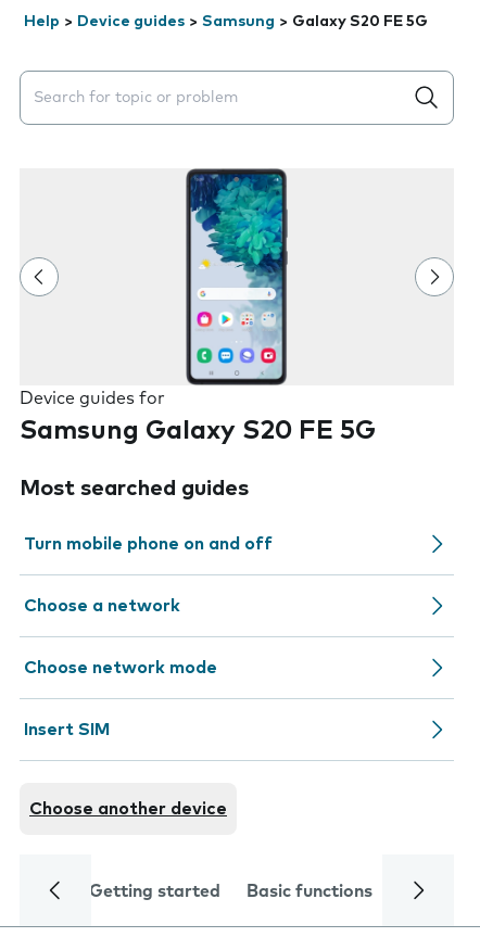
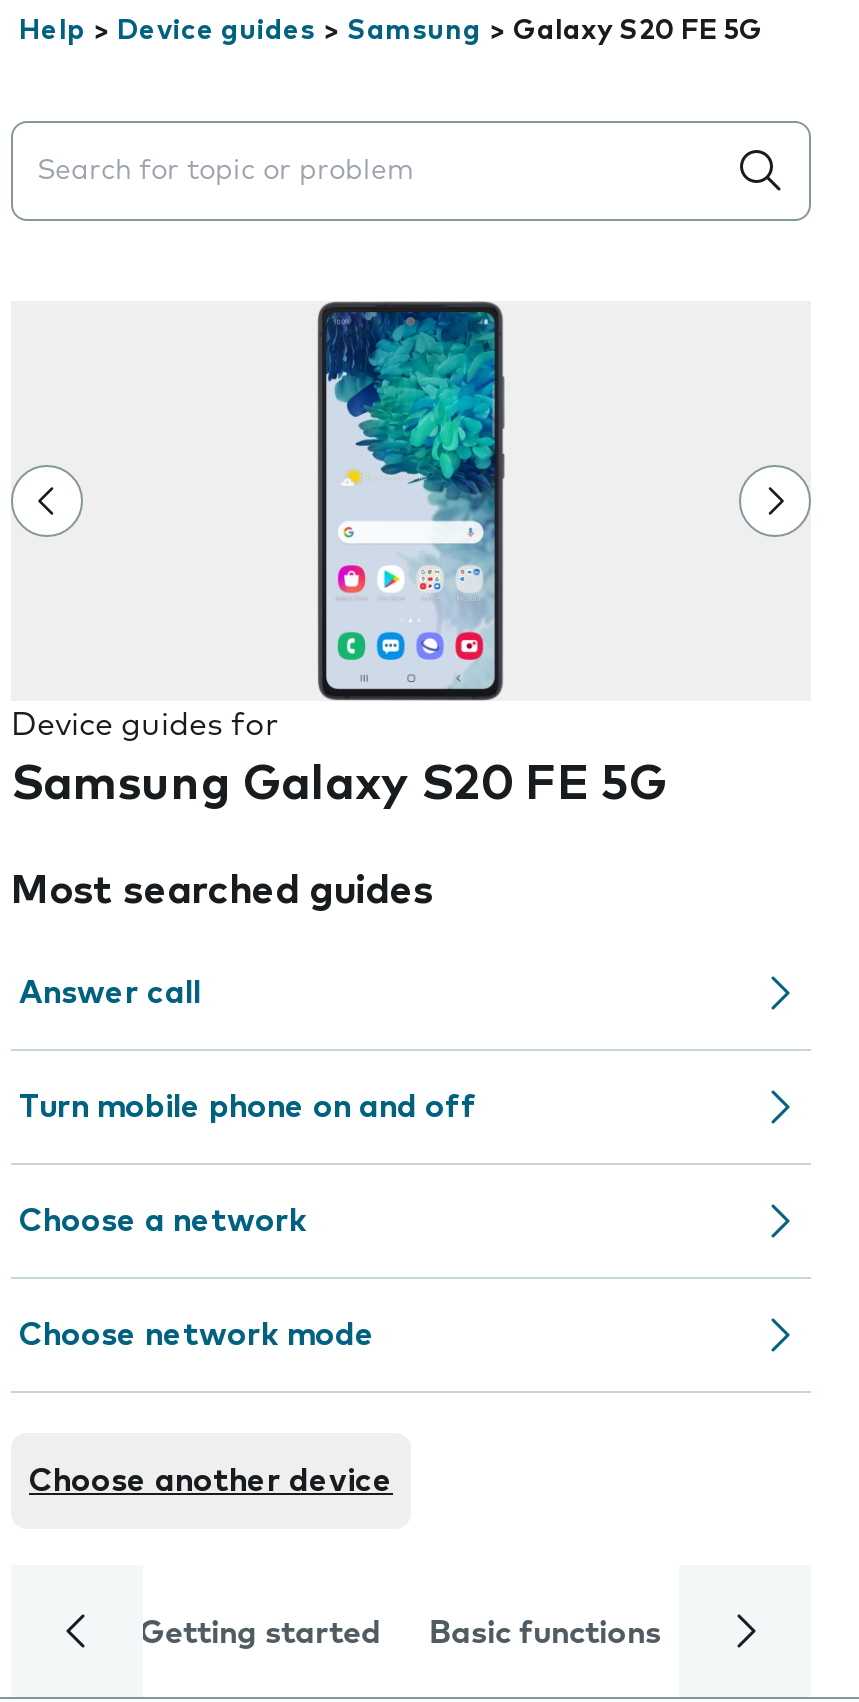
+ Answer call

moved down: Turn mobile phone on and off | Choose a network | Choose network mode

- Insert SIM
